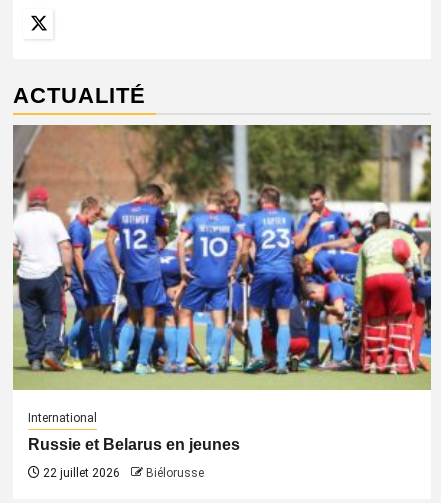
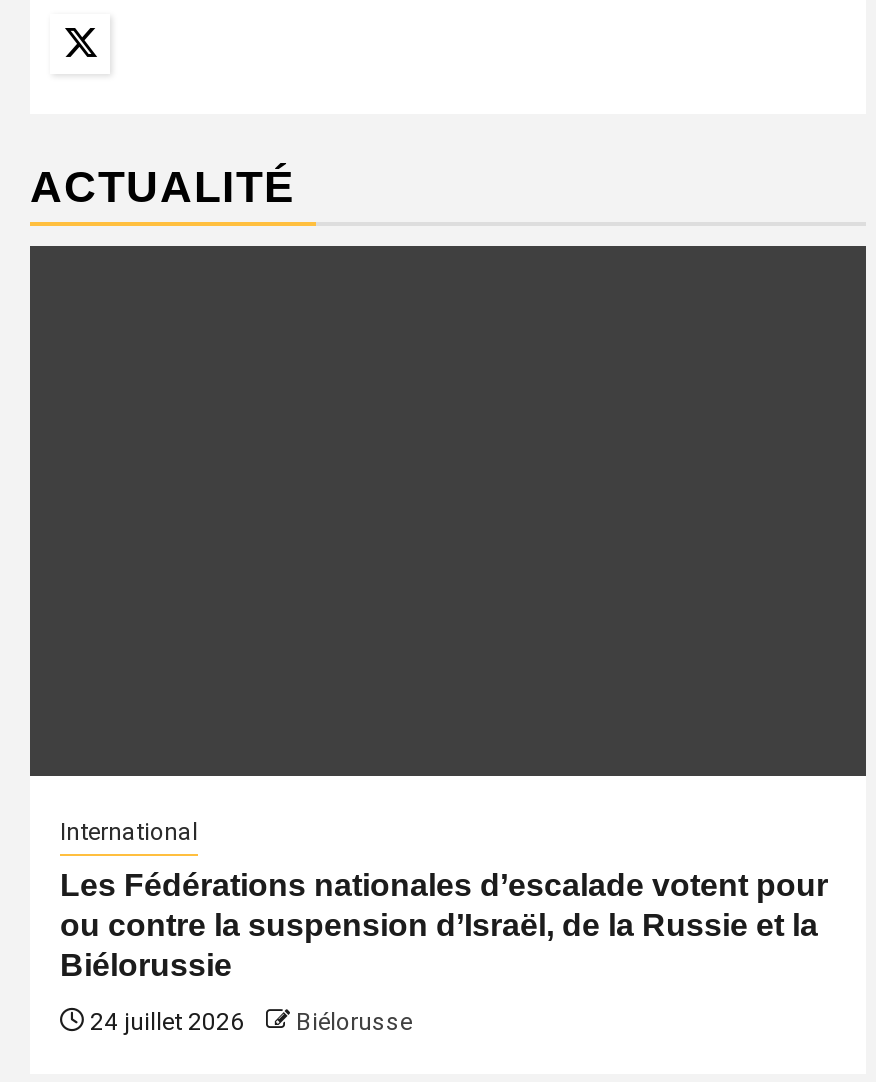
- [image]

- Russie et Belarus en jeunes
+ Les Fédérations nationales d’escalade votent pour
+ ou contre la suspension d’Israël, de la Russie et la
+ Biélorussie

- 22 juillet 2026 Biélorusse
+ 24 juillet 2026 Biélorusse
